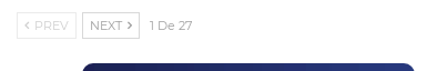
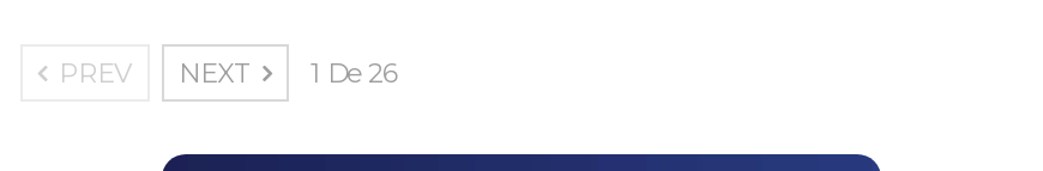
- PREV NEXT 1 De 27
+ PREV NEXT 1 De 26
